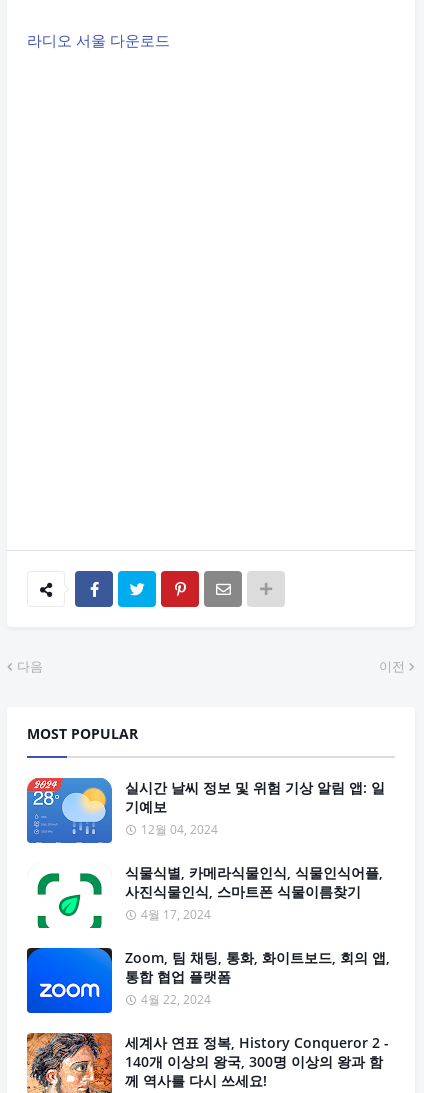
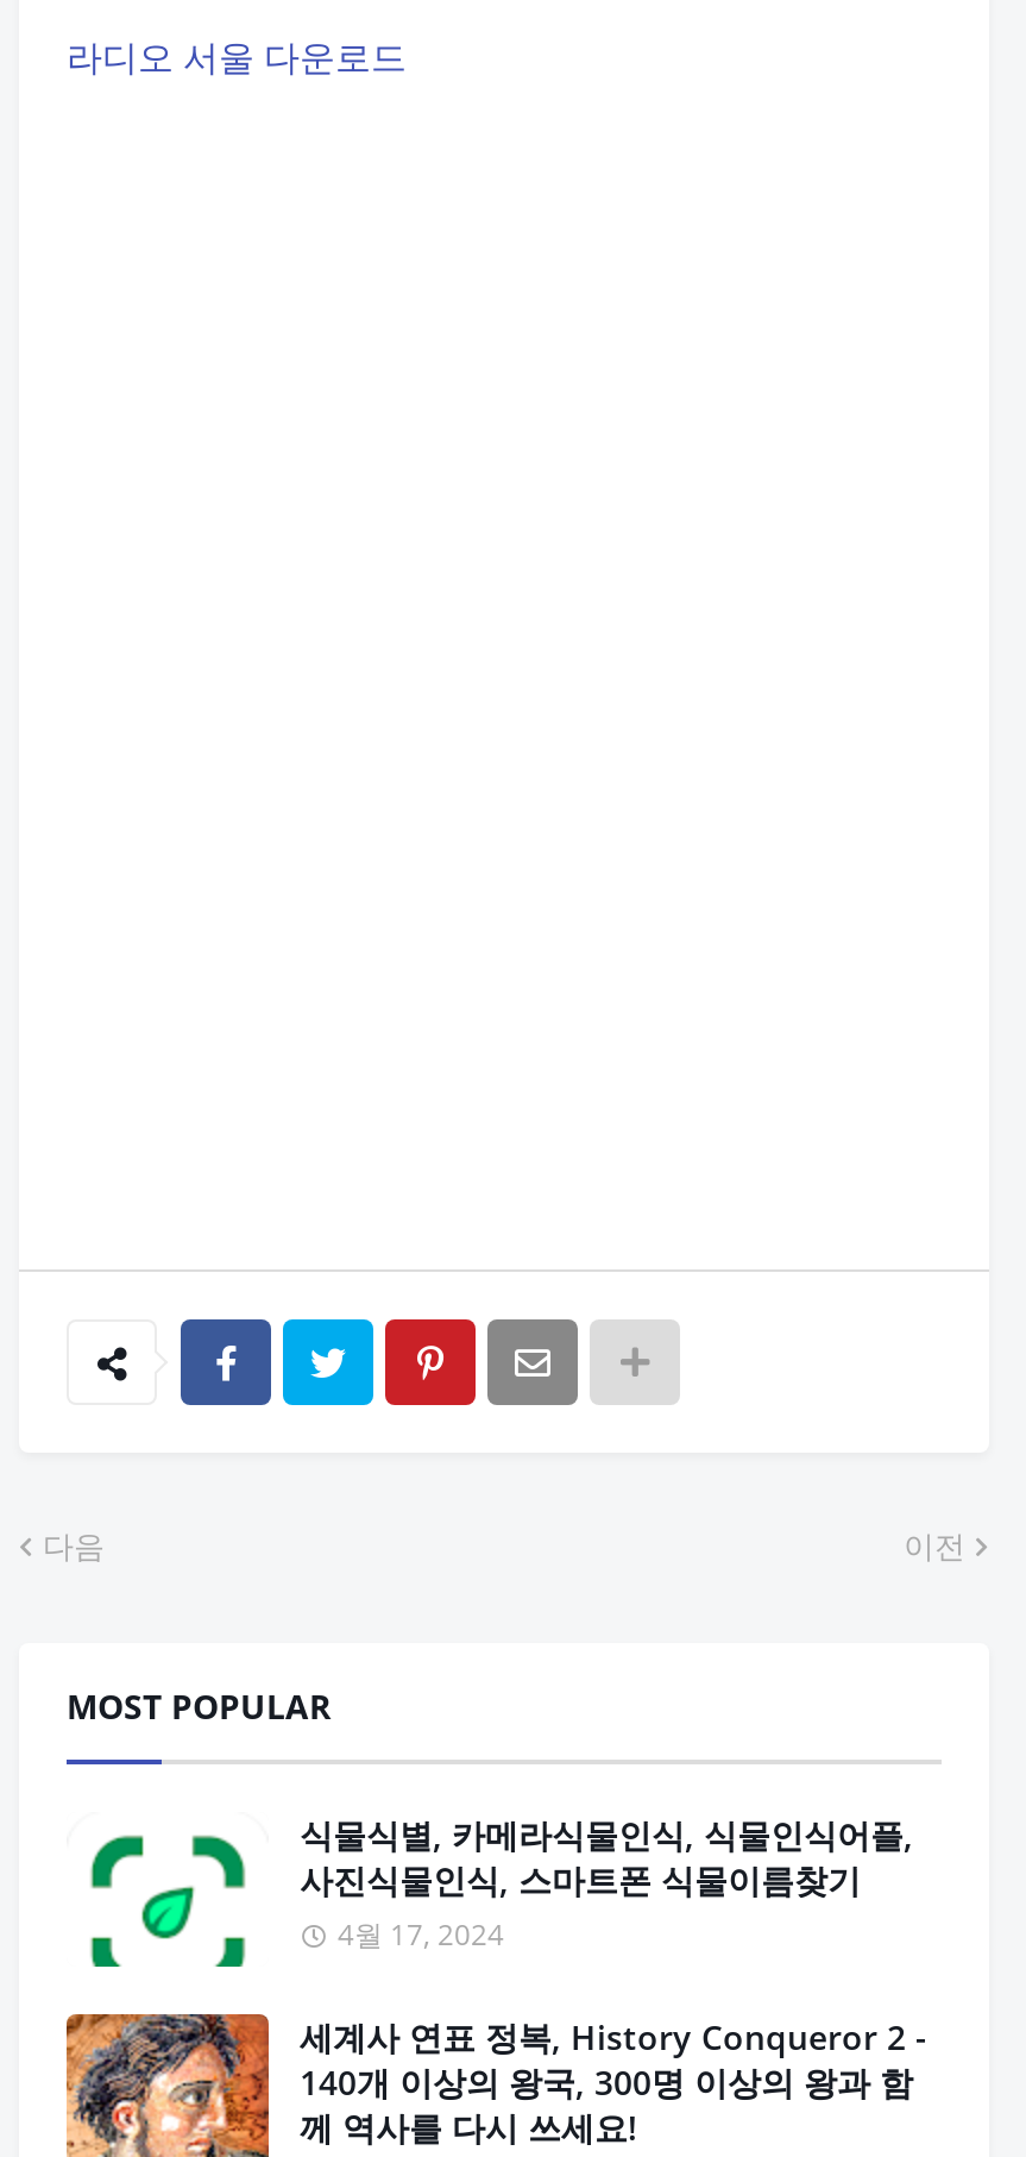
- [image]
- 실시간 날씨 정보 및 위험 기상 알림 앱: 일
- 기예보
- 12월 04, 2024

- [image]
- Zoom, 팀 채팅, 통화, 화이트보드, 회의 앱,
- 통합 협업 플랫폼
- 4월 22, 2024
